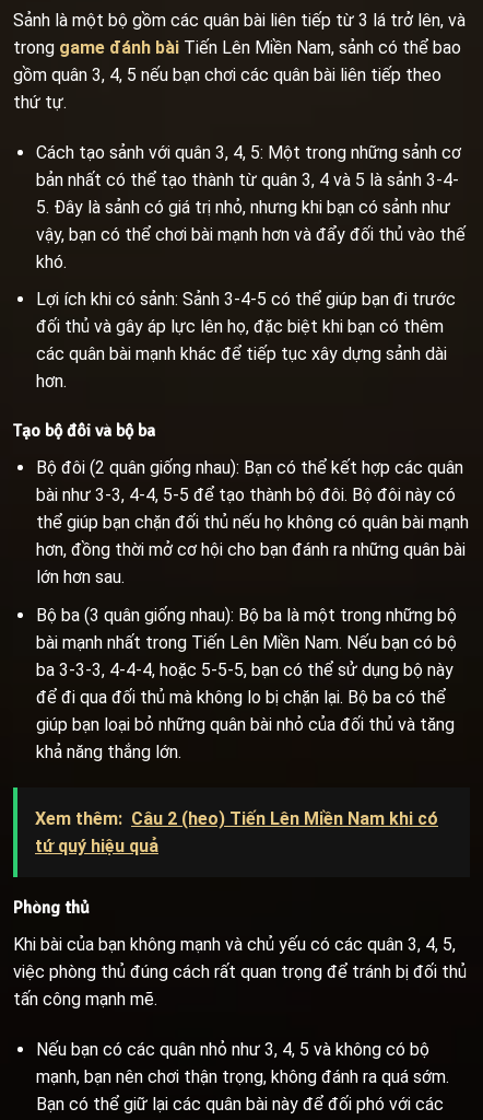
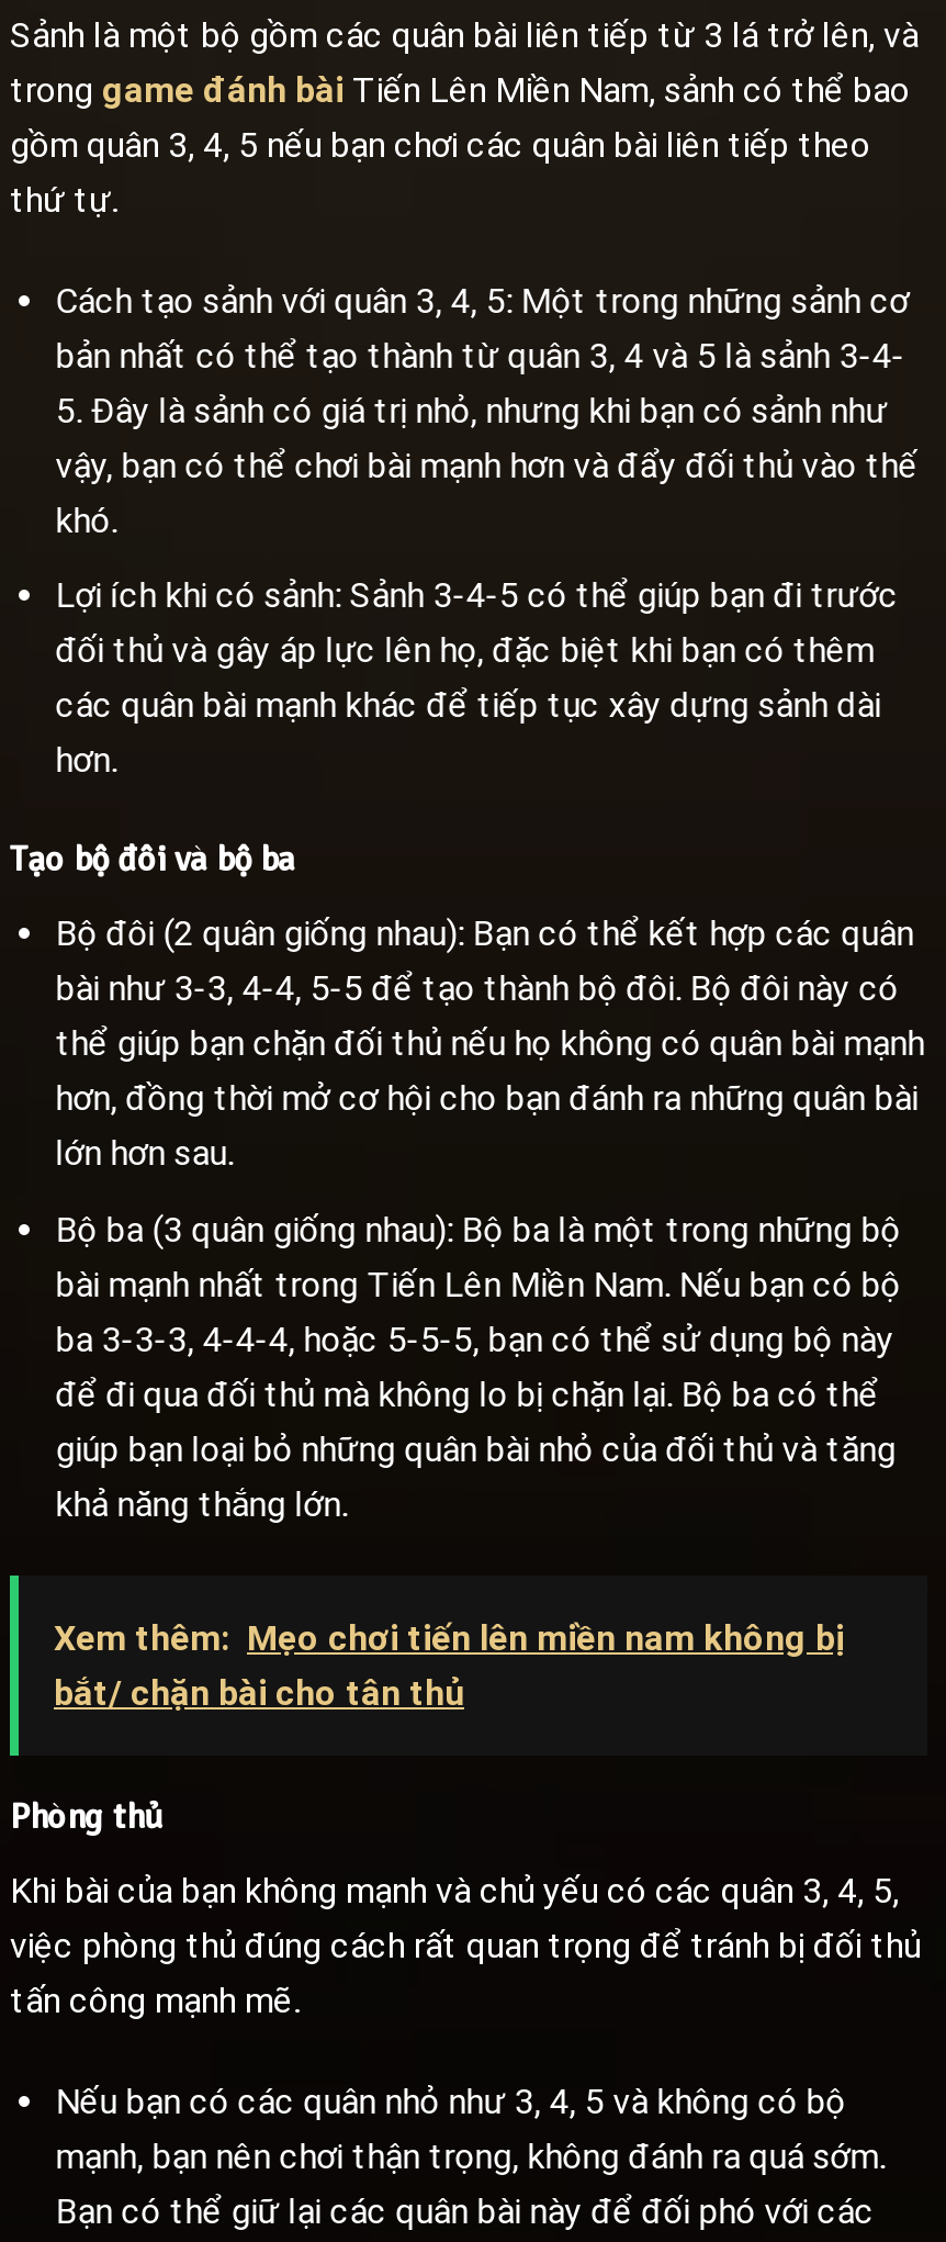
- Xem thêm: Câu 2 (heo) Tiến Lên Miền Nam khi có
- tứ quý hiệu quả
+ Xem thêm: Mẹo chơi tiến lên miền nam không bị
+ bắt/ chặn bài cho tân thủ
